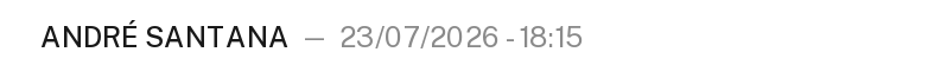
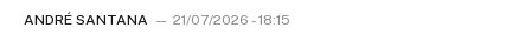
- ANDRÉ SANTANA 23/07/2026 - 18:15
+ ANDRÉ SANTANA 21/07/2026 - 18:15
